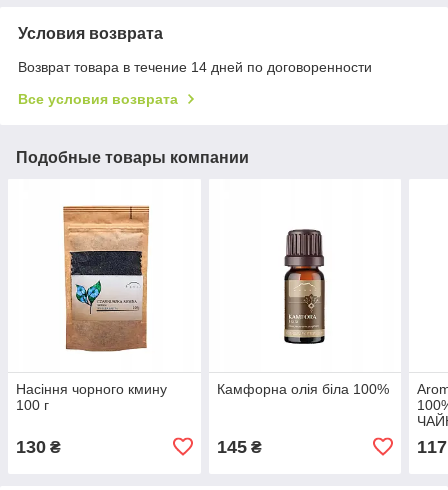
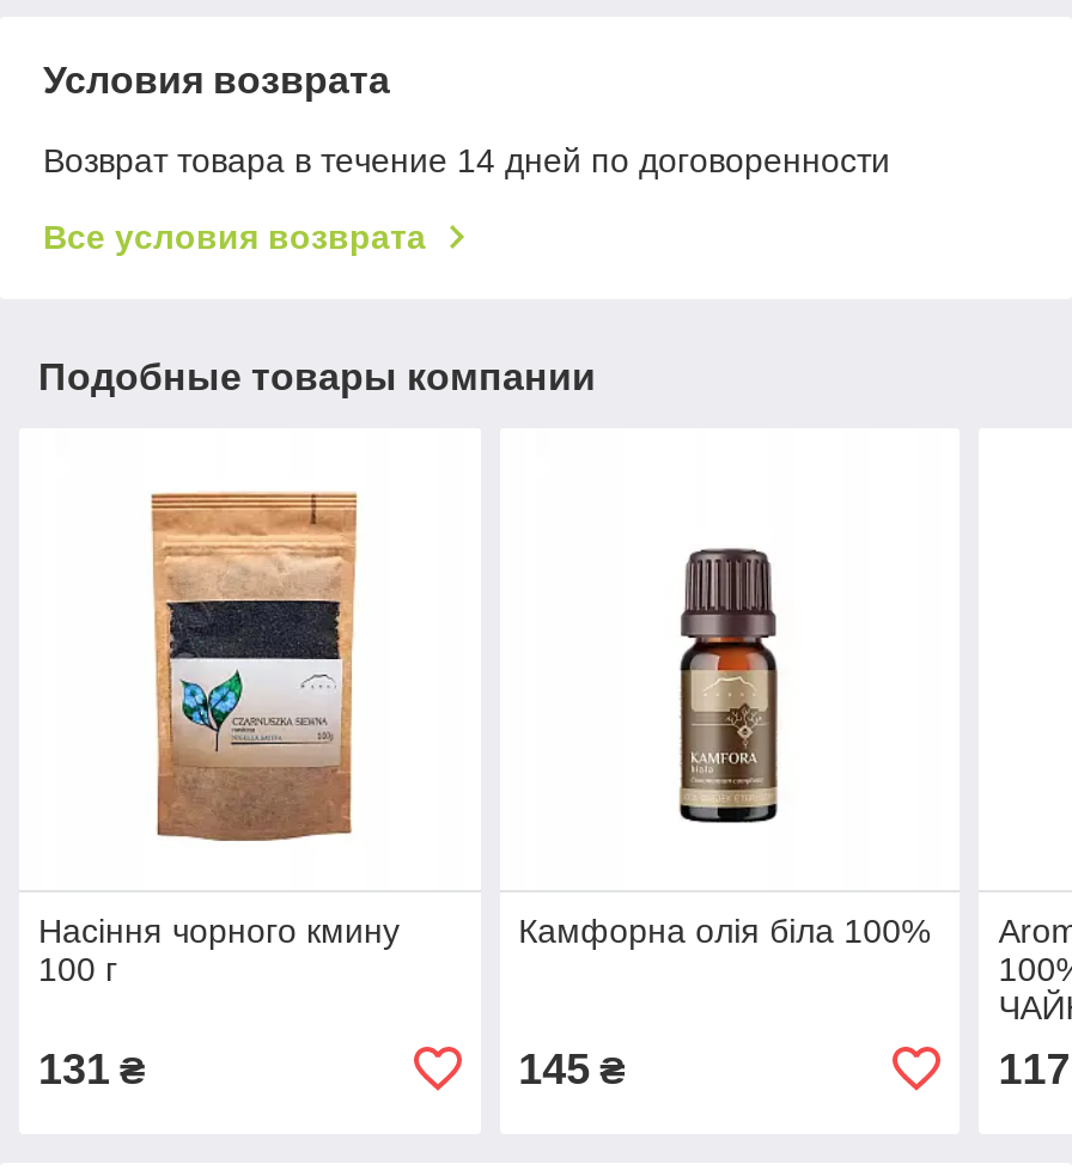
- 130 ₴
+ 131 ₴
